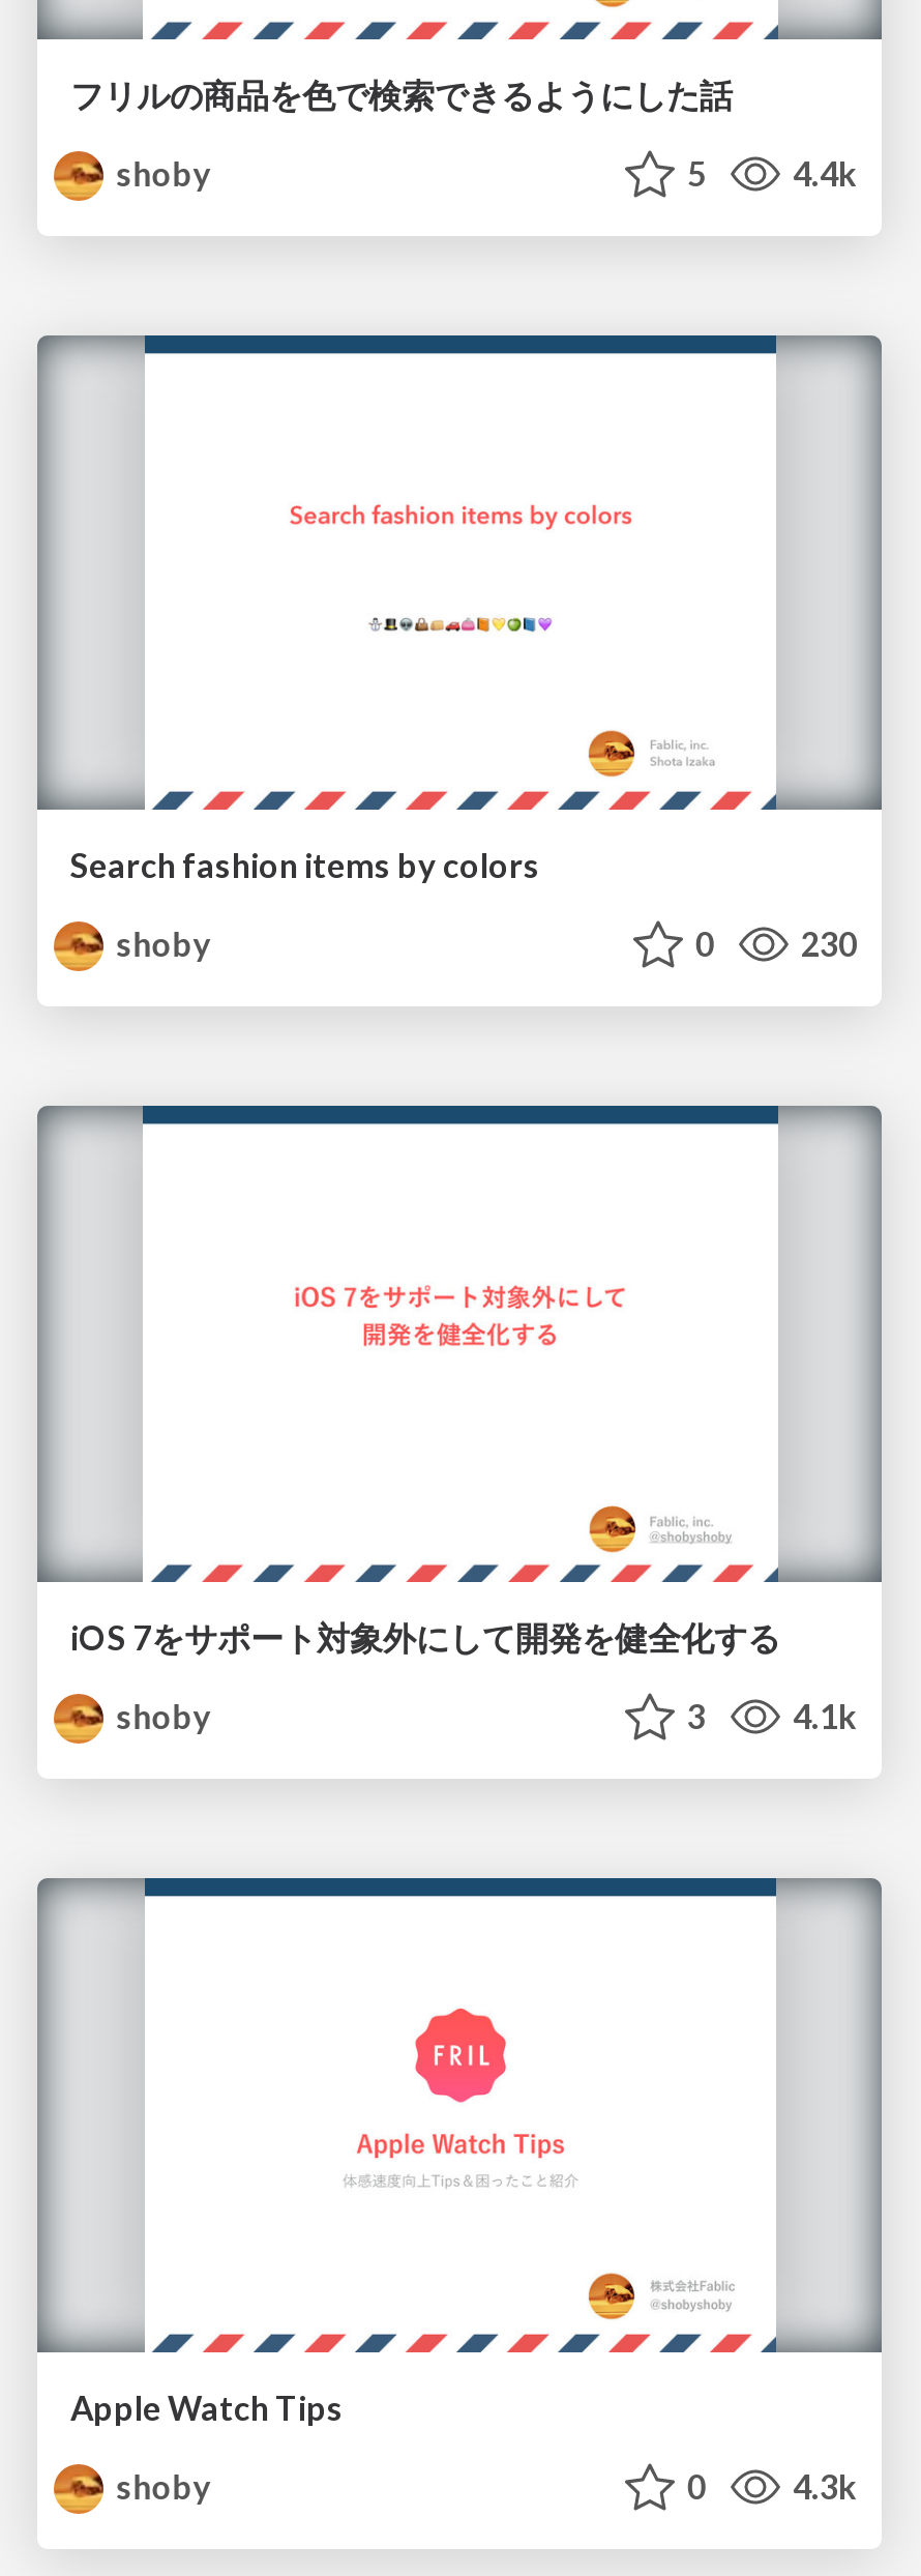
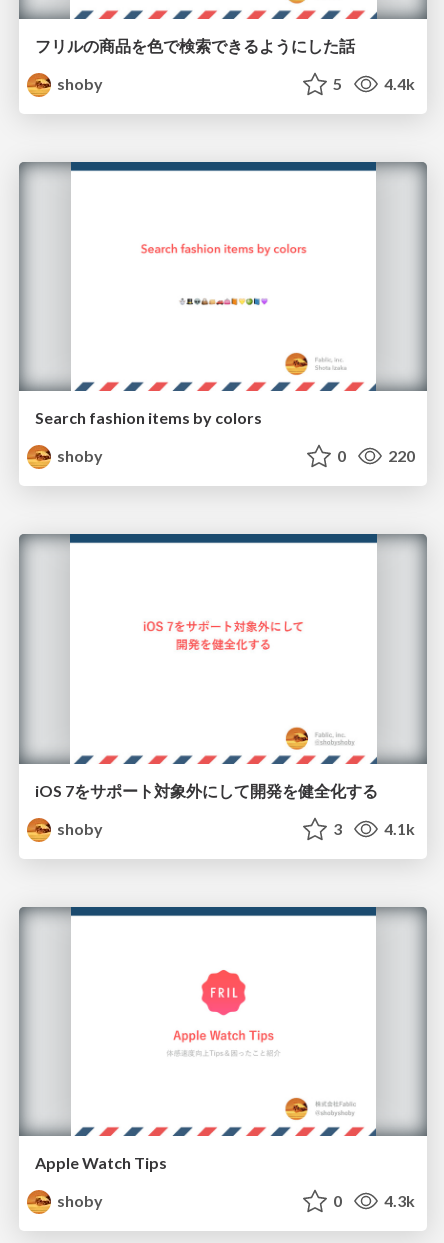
- 230
+ 220
